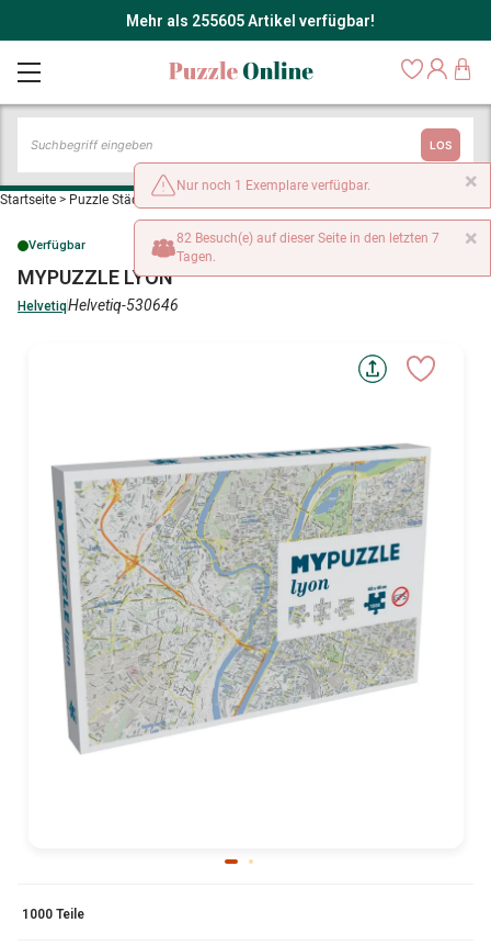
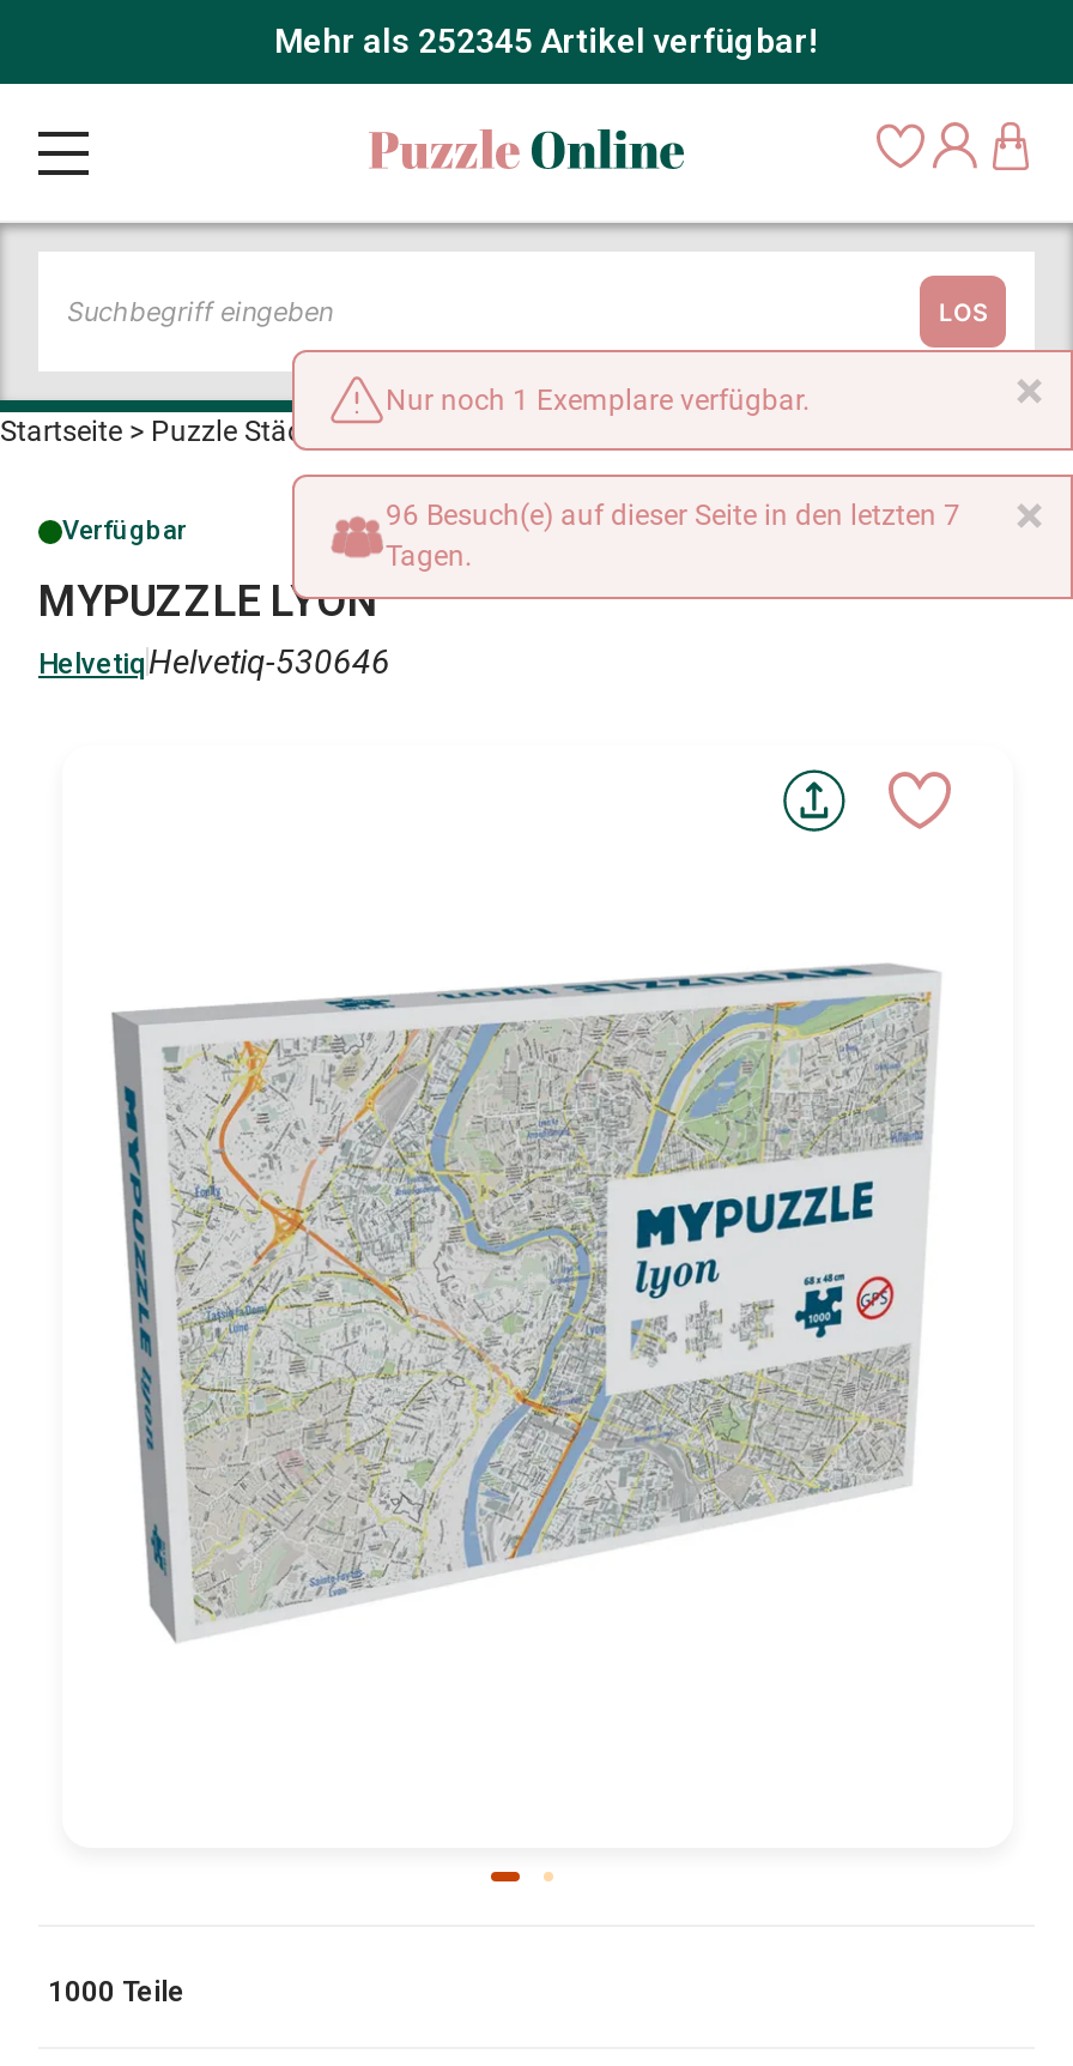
- Mehr als 255605 Artikel verfügbar!
+ Mehr als 252345 Artikel verfügbar!

- 82 Besuch(e) auf dieser Seite in den letzten 7
+ 96 Besuch(e) auf dieser Seite in den letzten 7
